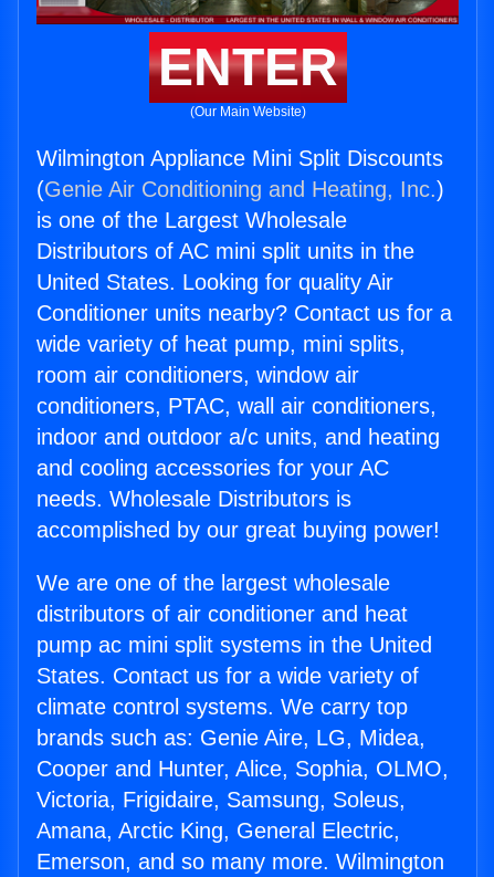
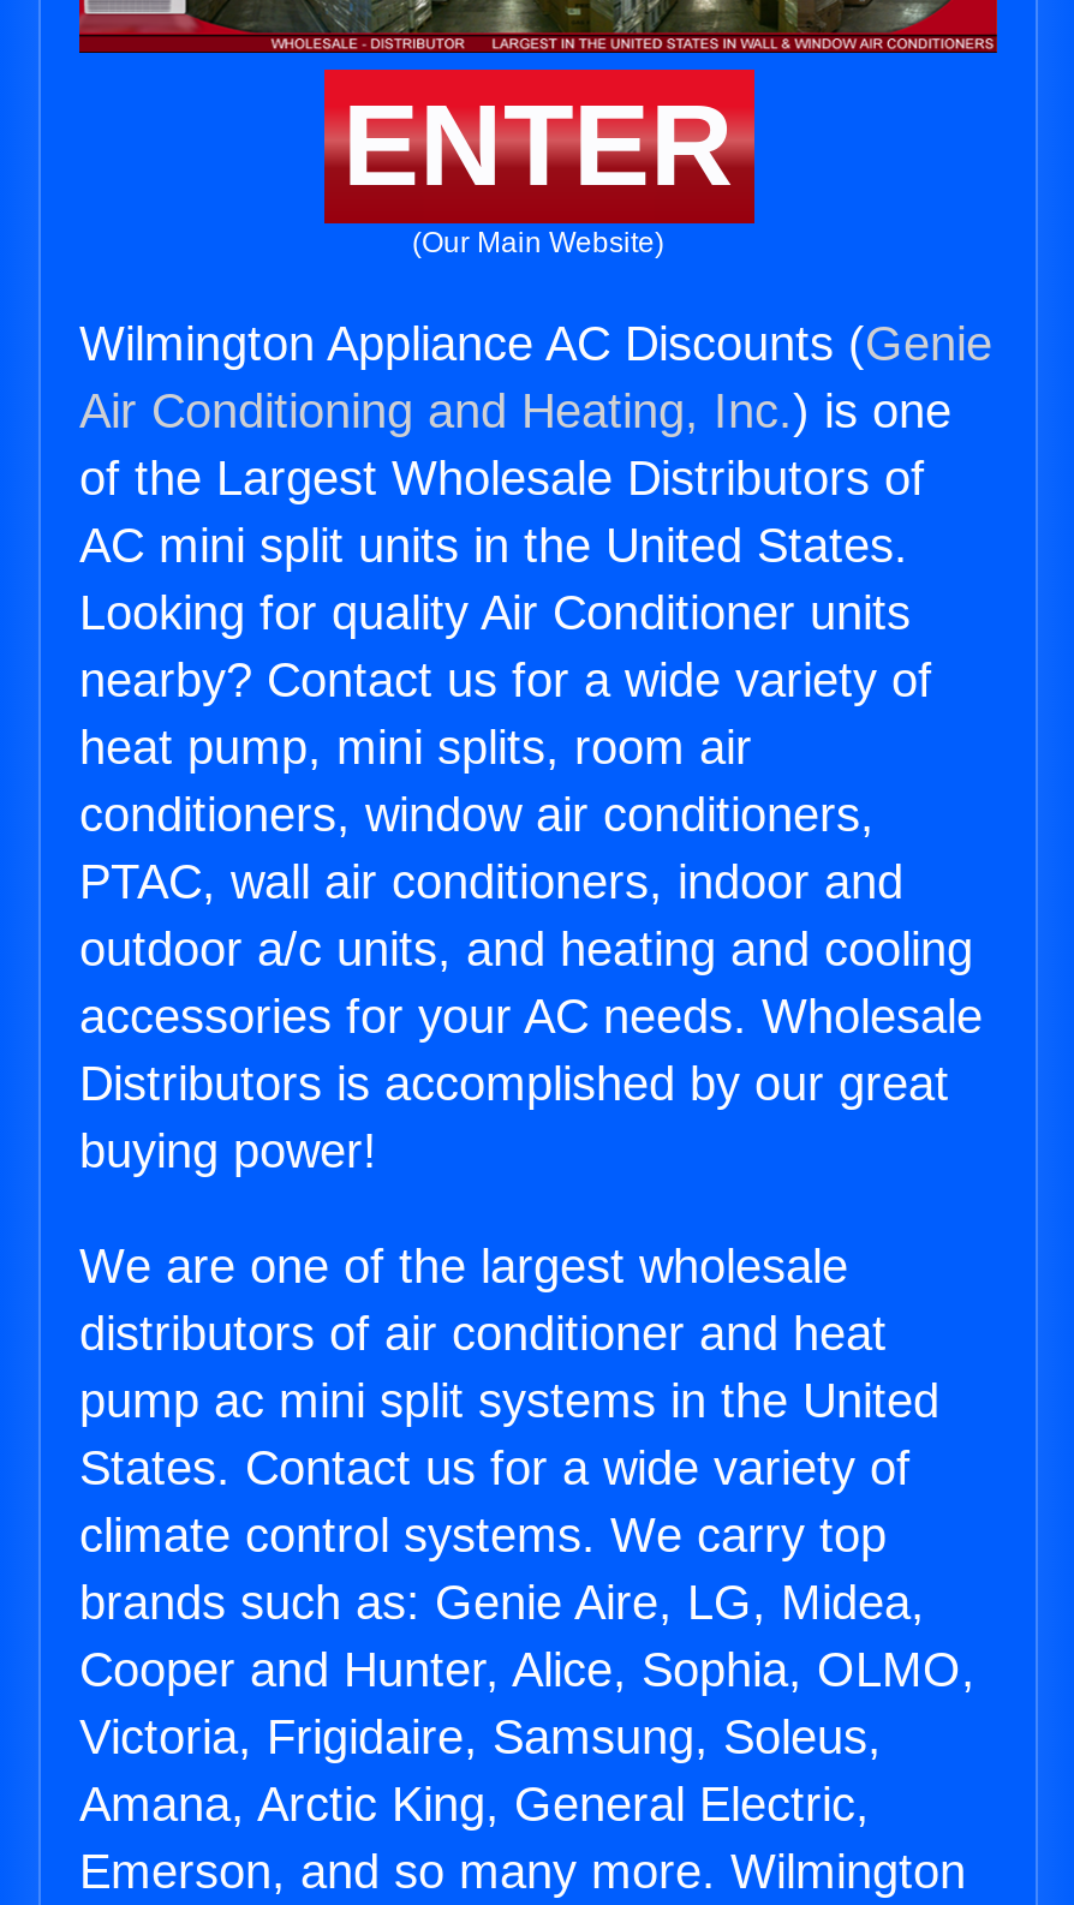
- Wilmington Appliance Mini Split Discounts
- (Genie Air Conditioning and Heating, Inc.)
- is one of the Largest Wholesale
- Distributors of AC mini split units in the
- United States. Looking for quality Air
- Conditioner units nearby? Contact us for a
- wide variety of heat pump, mini splits,
- room air conditioners, window air
- conditioners, PTAC, wall air conditioners,
- indoor and outdoor a/c units, and heating
- and cooling accessories for your AC
- needs. Wholesale Distributors is
- accomplished by our great buying power!
+ Wilmington Appliance AC Discounts (Genie
+ Air Conditioning and Heating, Inc.) is one
+ of the Largest Wholesale Distributors of
+ AC mini split units in the United States.
+ Looking for quality Air Conditioner units
+ nearby? Contact us for a wide variety of
+ heat pump, mini splits, room air
+ conditioners, window air conditioners,
+ PTAC, wall air conditioners, indoor and
+ outdoor a/c units, and heating and cooling
+ accessories for your AC needs. Wholesale
+ Distributors is accomplished by our great
+ buying power!
